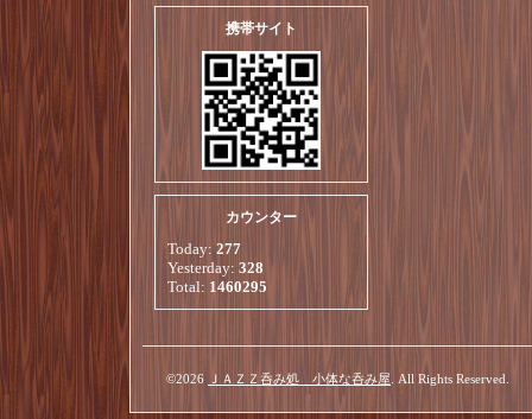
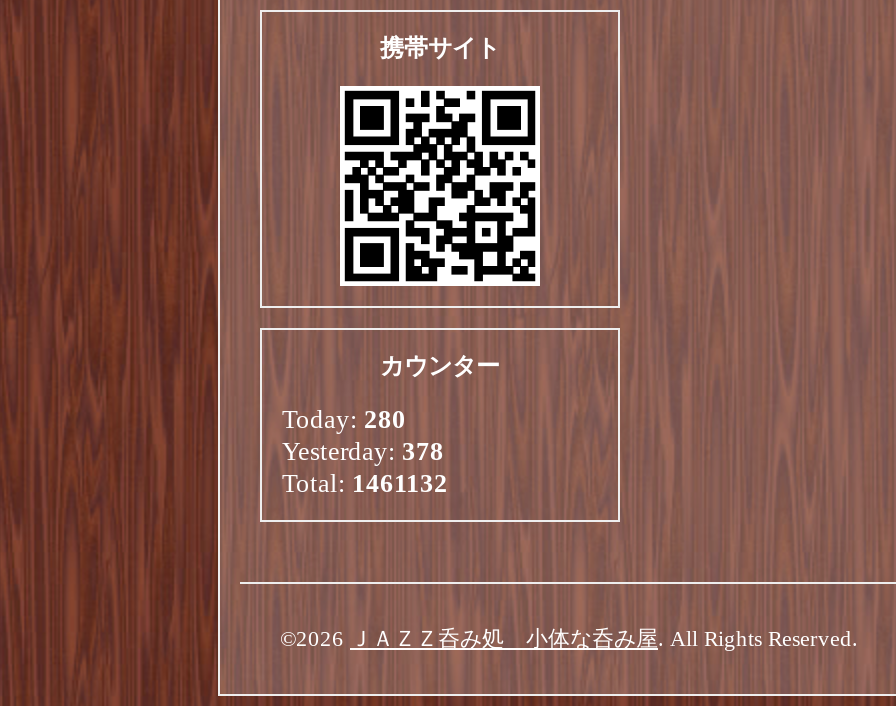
- Today: 277
+ Today: 280

- Yesterday: 328
+ Yesterday: 378

- Total: 1460295
+ Total: 1461132
